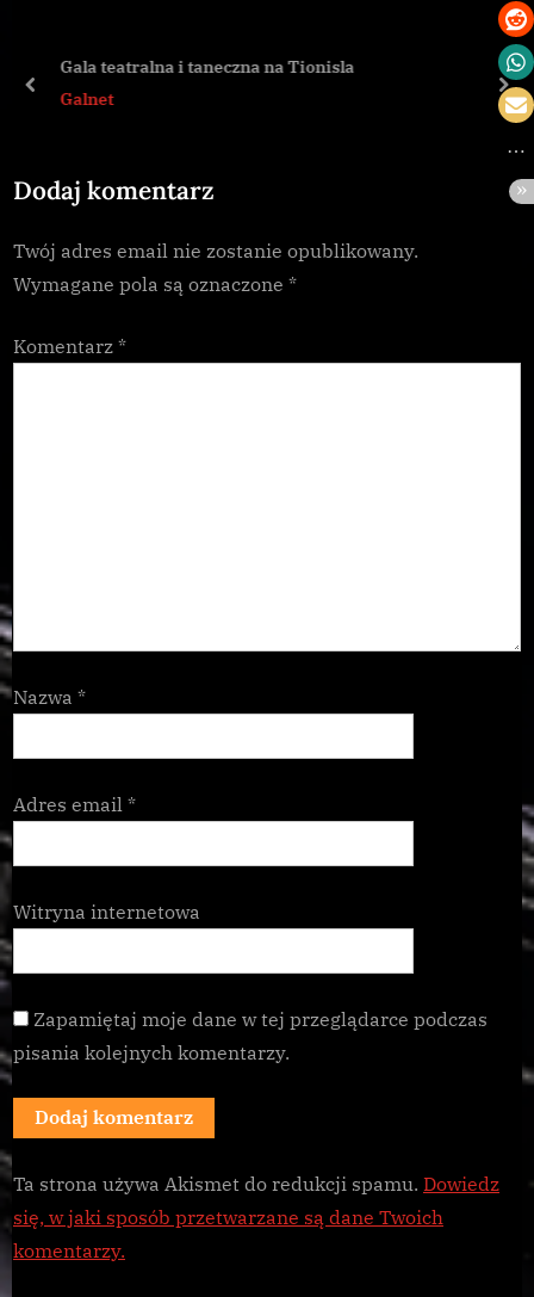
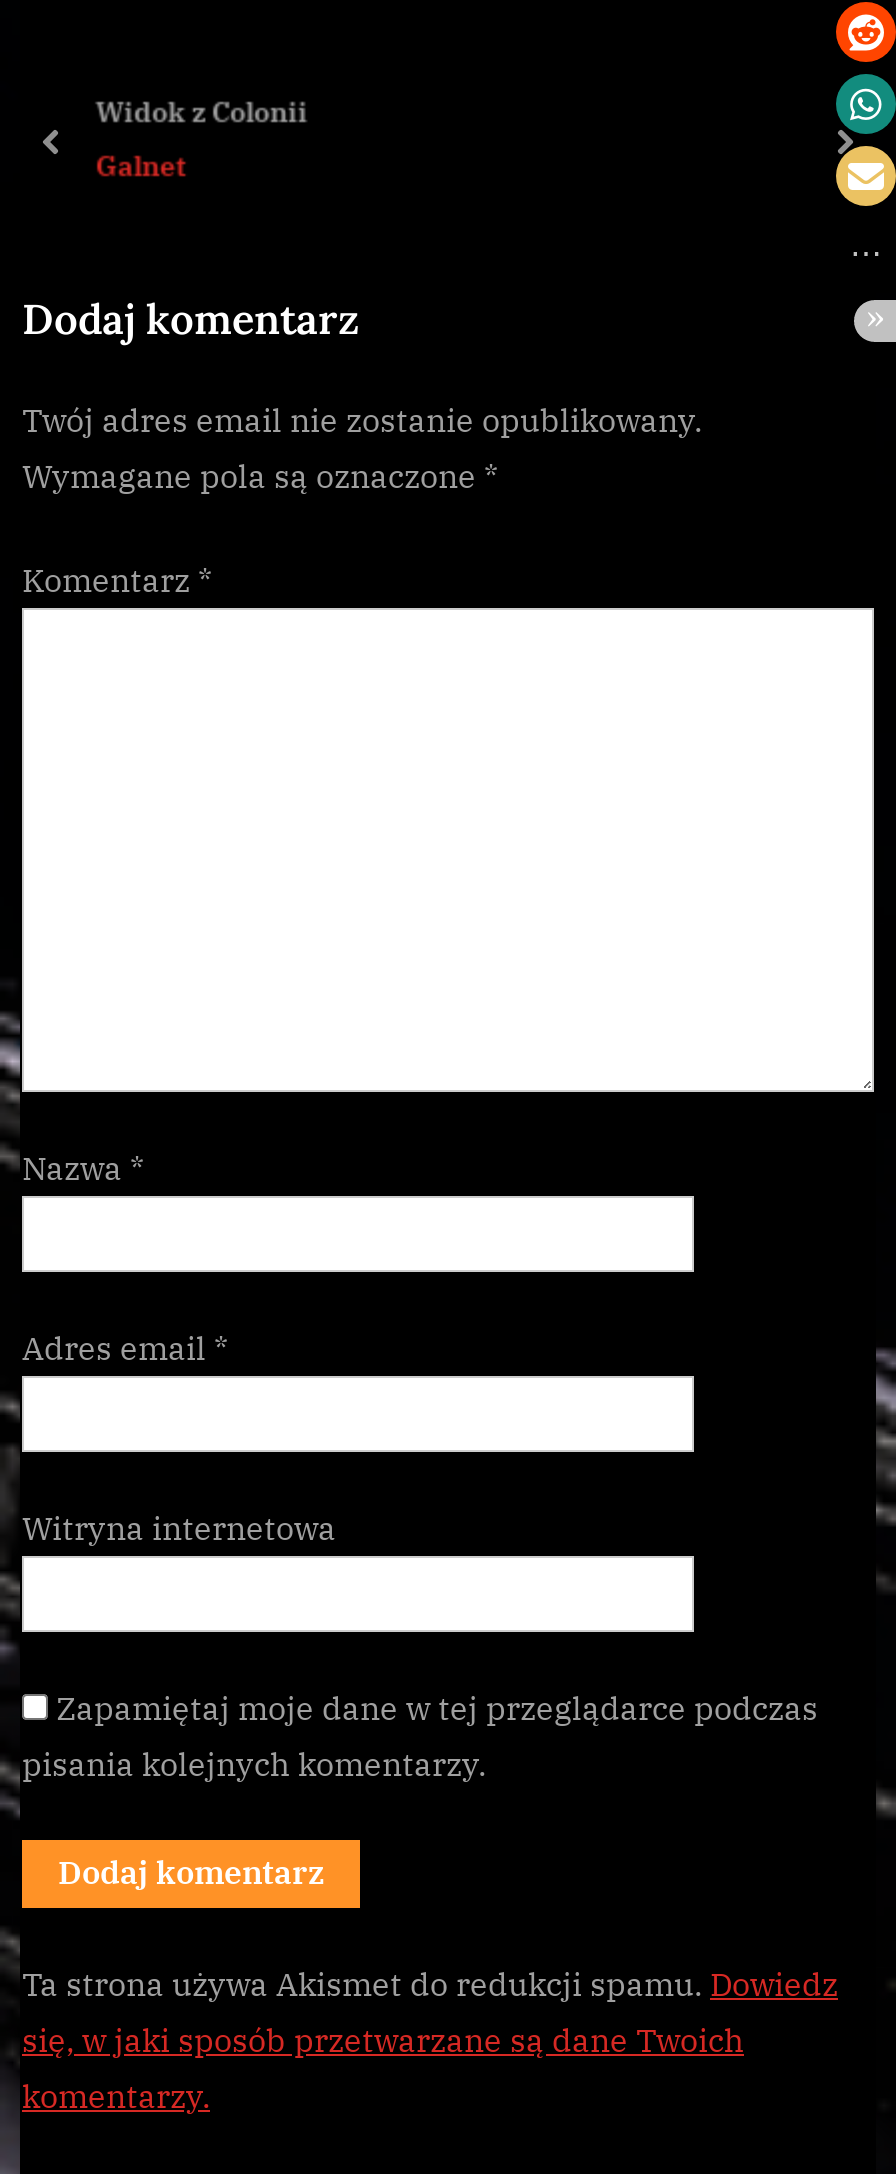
- Gala teatralna i taneczna na Tionisla
+ Widok z Colonii
